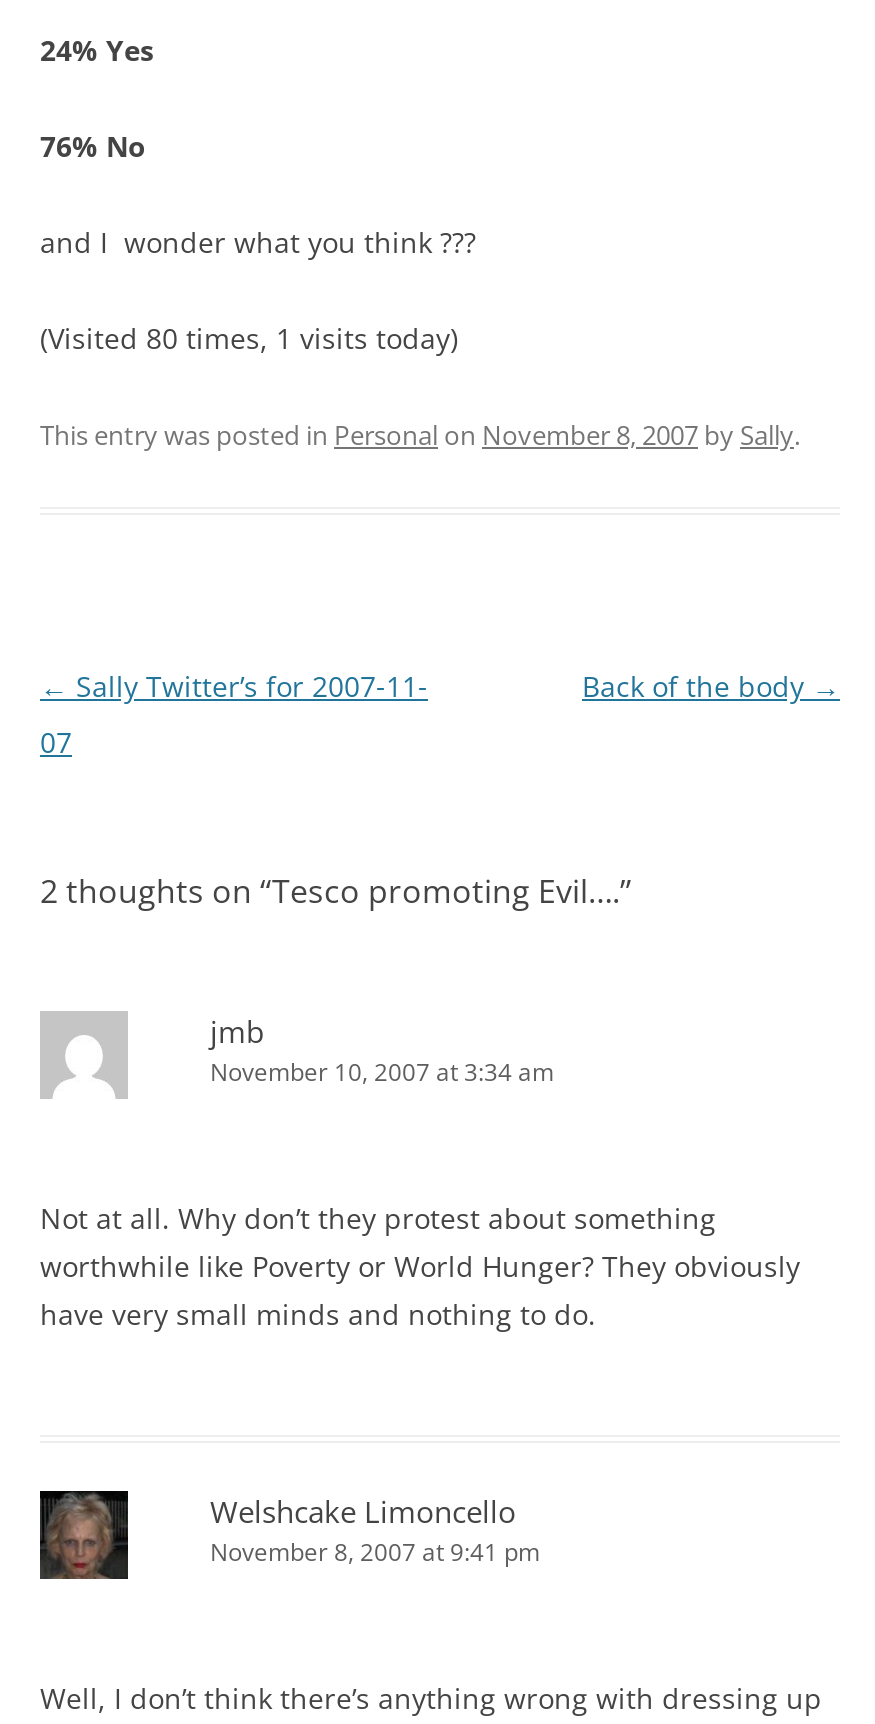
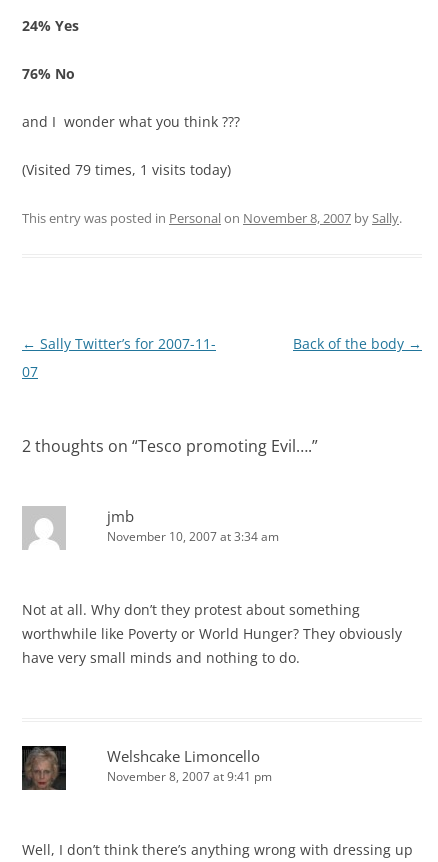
- (Visited 80 times, 1 visits today)
+ (Visited 79 times, 1 visits today)
